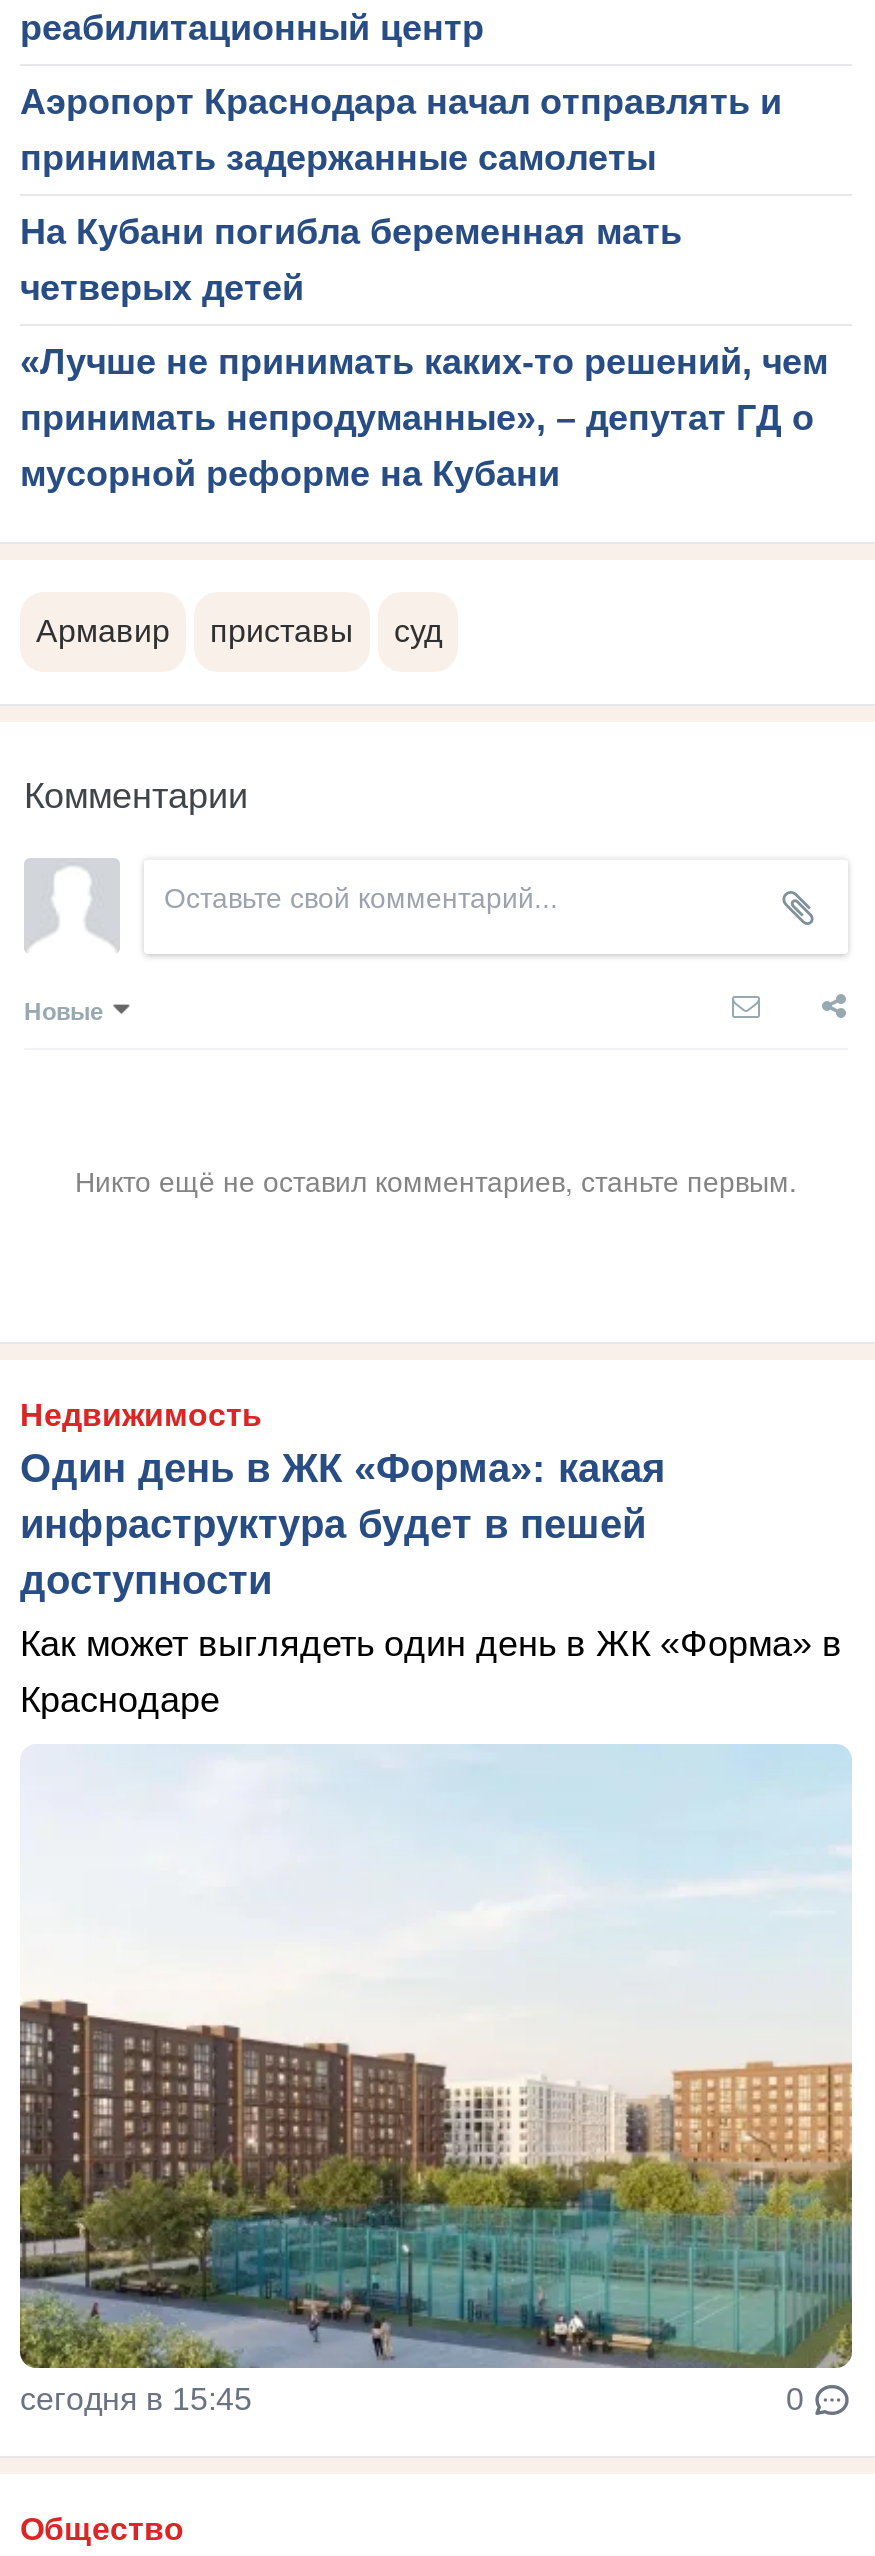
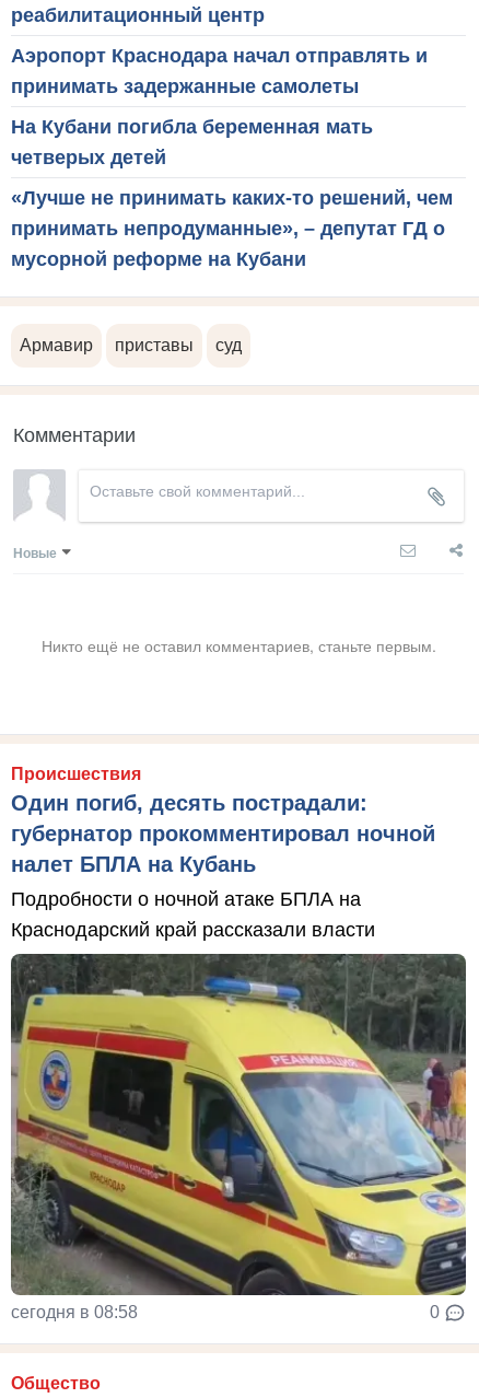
- Недвижимость
- Один день в ЖК «Форма»: какая
- инфраструктура будет в пешей
- доступности
+ Происшествия
+ Один погиб, десять пострадали:
+ губернатор прокомментировал ночной
+ налет БПЛА на Кубань

- Как может выглядеть один день в ЖК «Форма» в
- Краснодаре
+ Подробности о ночной атаке БПЛА на
+ Краснодарский край рассказали власти

- [image]
- сегодня в 15:45
+ [image]
+ сегодня в 08:58
